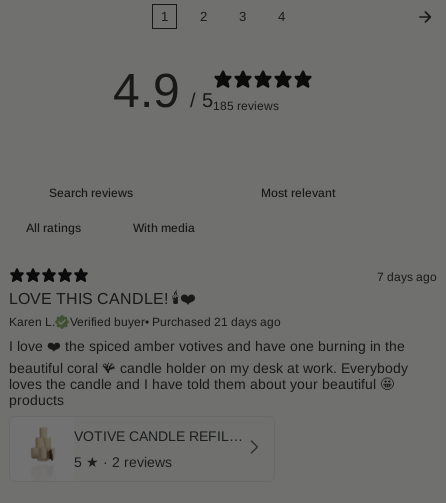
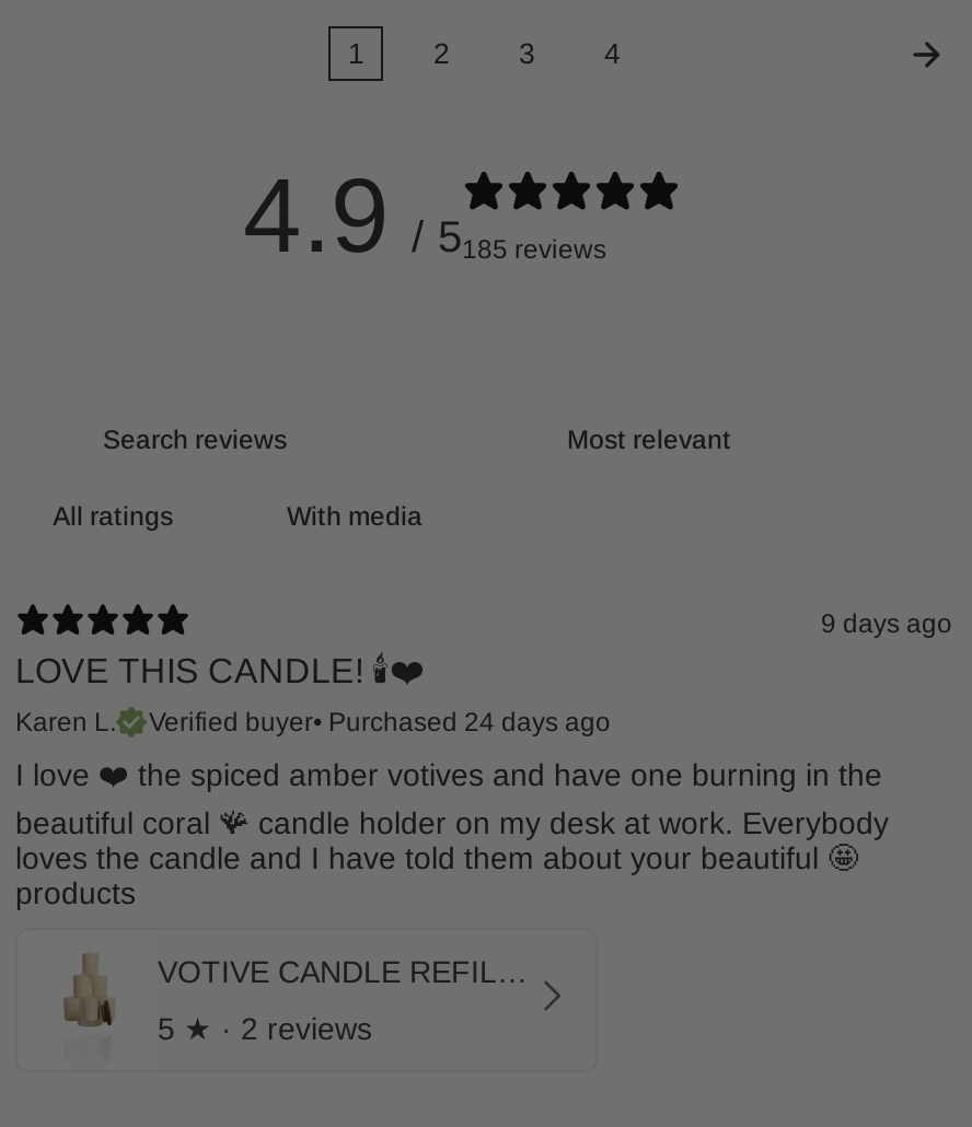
- 7 days ago
+ 9 days ago

- Verified buyer• Purchased 21 days ago
+ Verified buyer• Purchased 24 days ago
